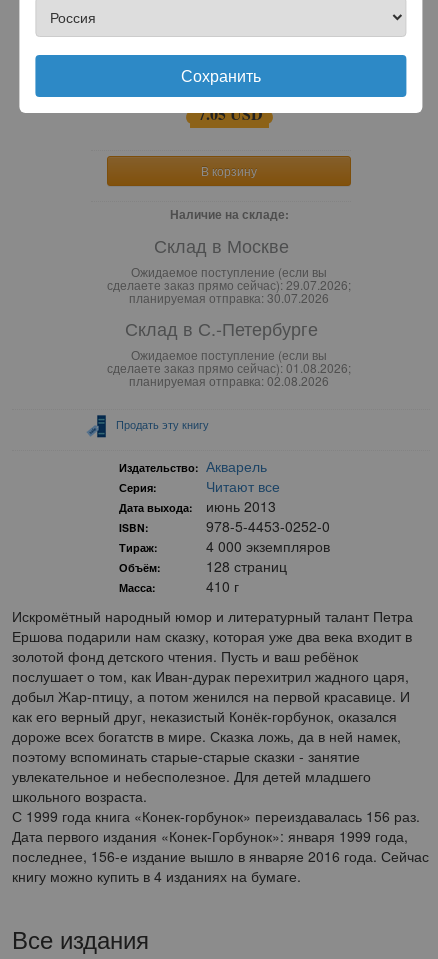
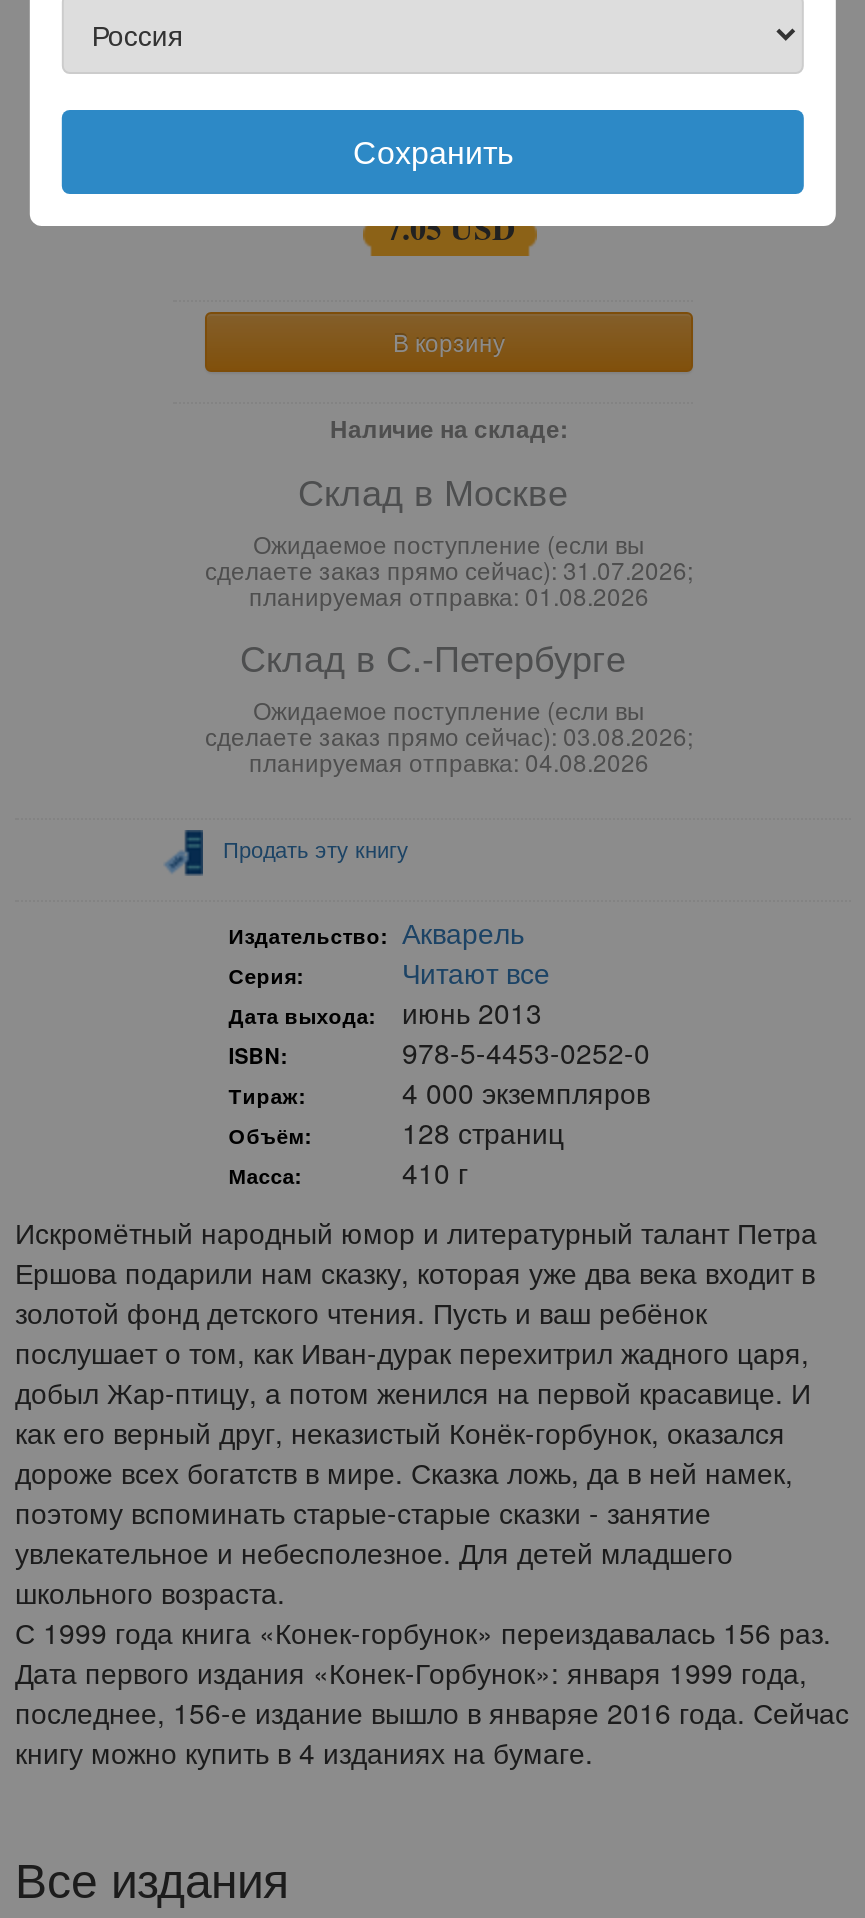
- сделаете заказ прямо сейчас): 29.07.2026;
+ сделаете заказ прямо сейчас): 31.07.2026;

- планируемая отправка: 30.07.2026
+ планируемая отправка: 01.08.2026

- сделаете заказ прямо сейчас): 01.08.2026;
+ сделаете заказ прямо сейчас): 03.08.2026;

- планируемая отправка: 02.08.2026
+ планируемая отправка: 04.08.2026
